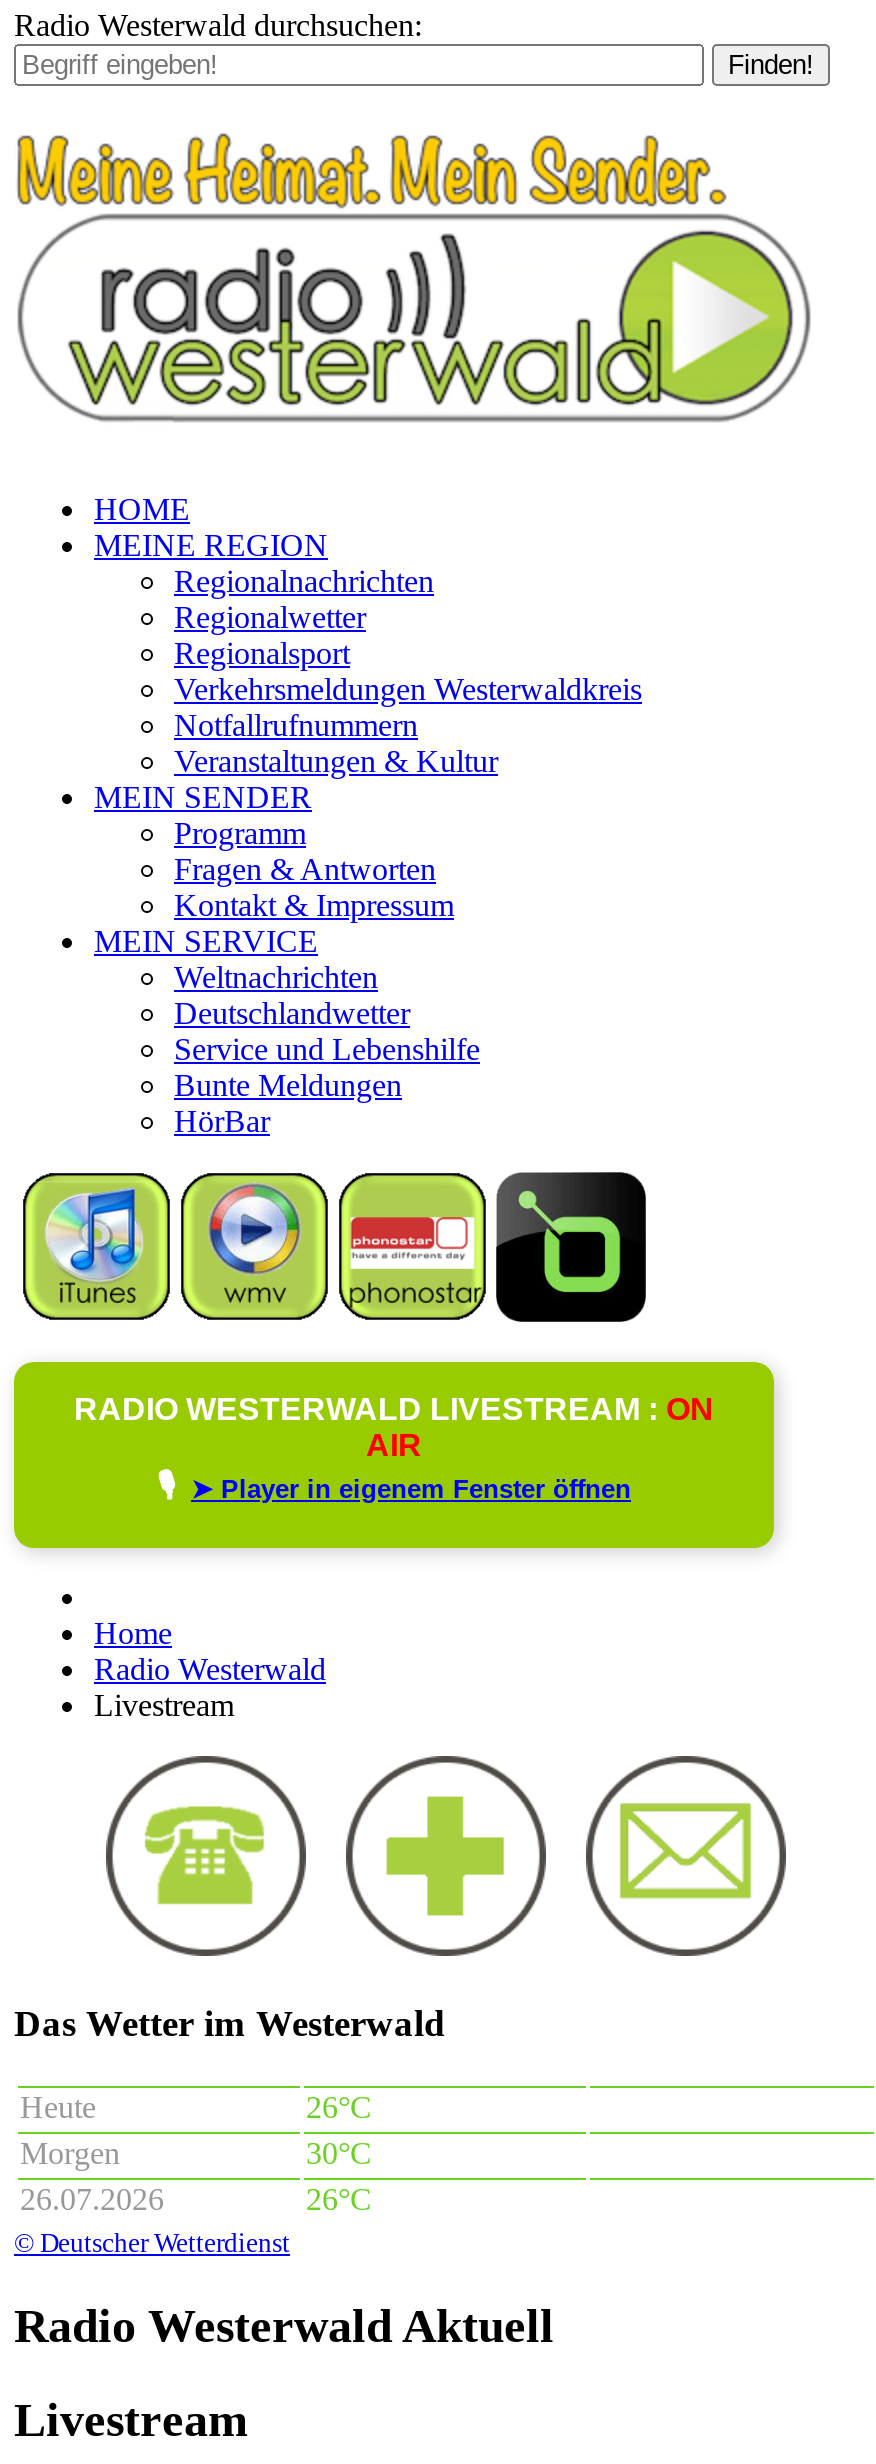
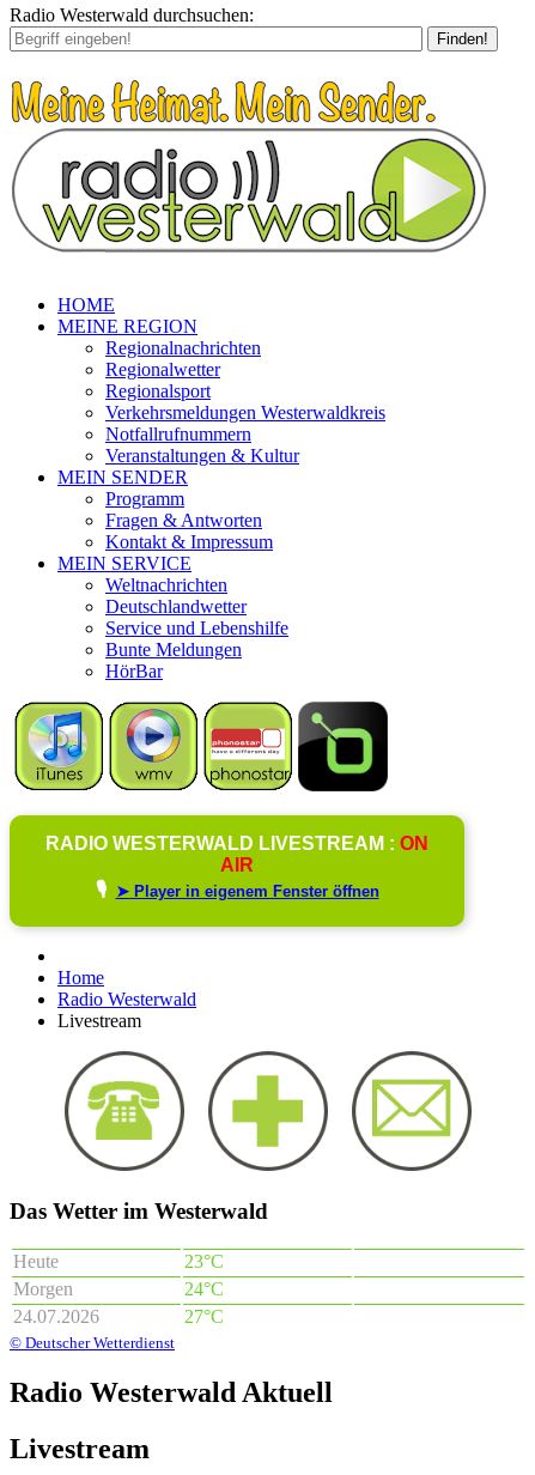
- 26°C
+ 23°C

- 30°C
- 26.07.2026
- 26°C
+ 24°C
+ 24.07.2026
+ 27°C
